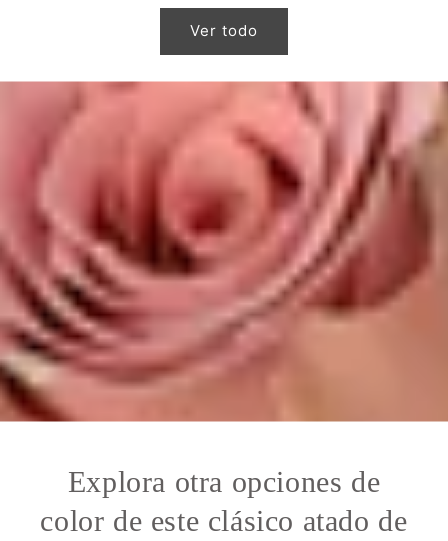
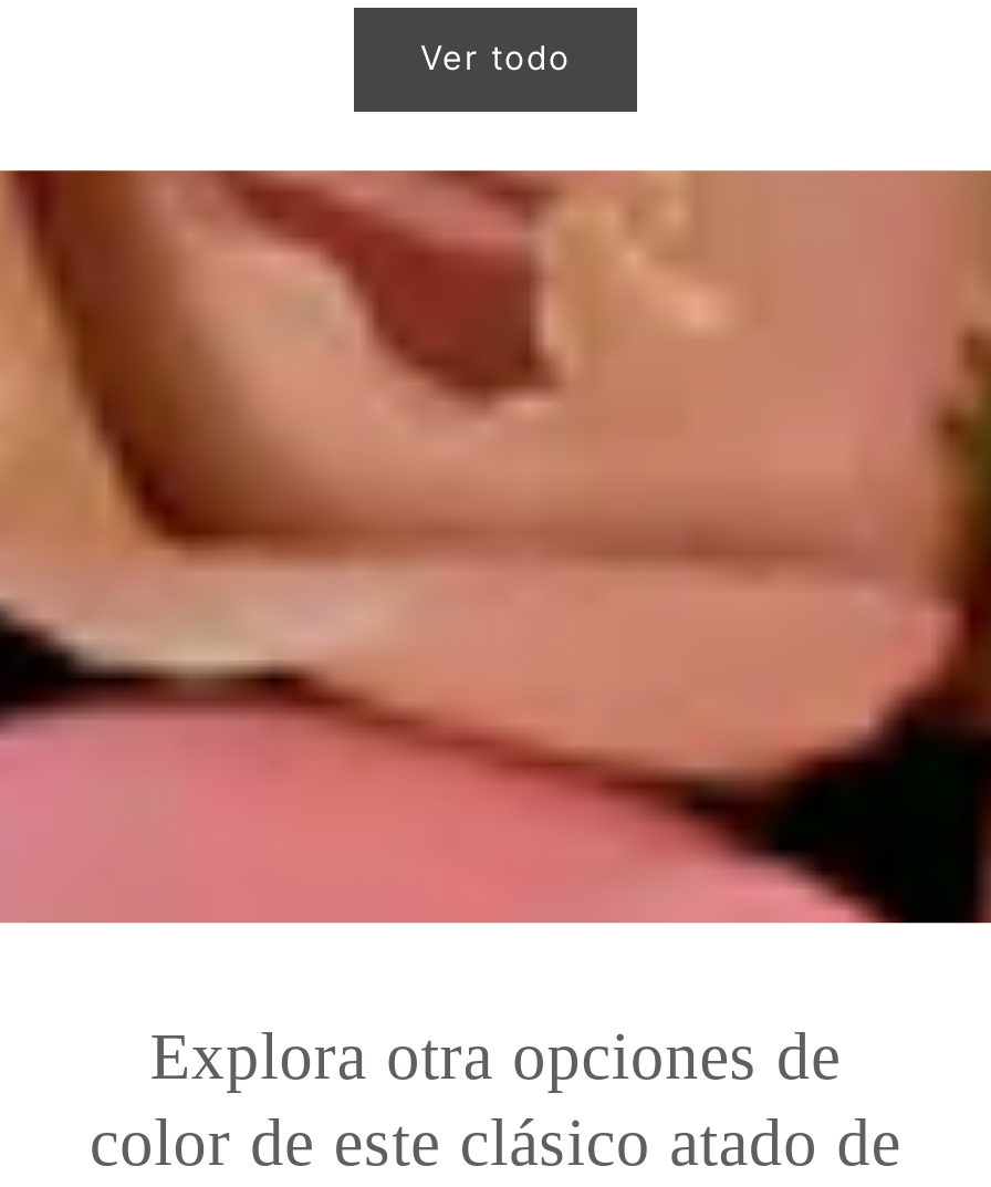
- [image]
+ [image]
